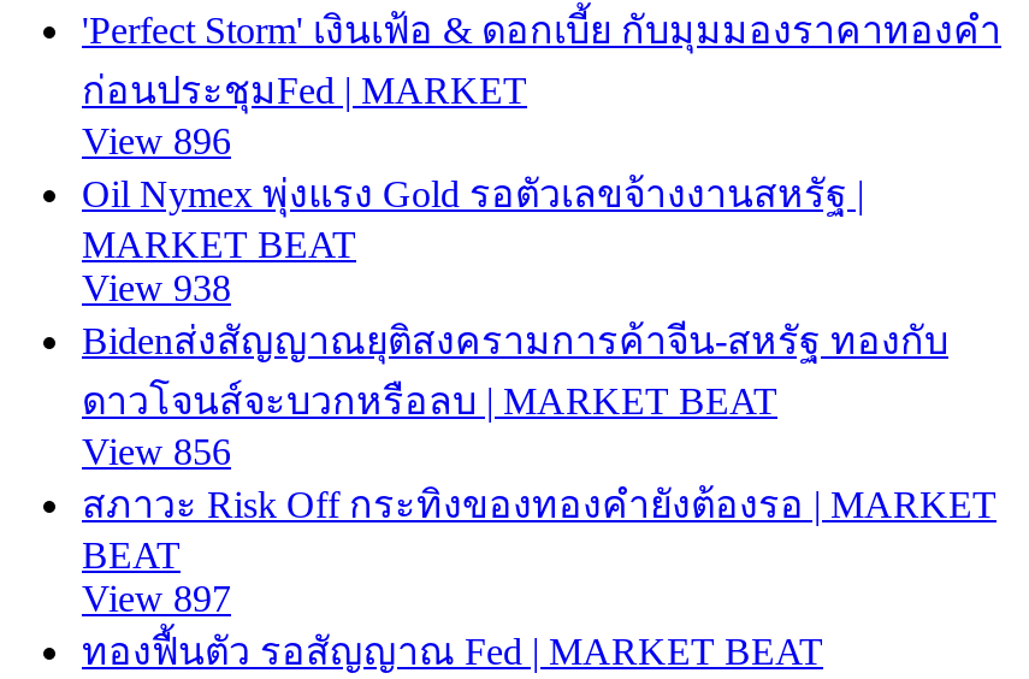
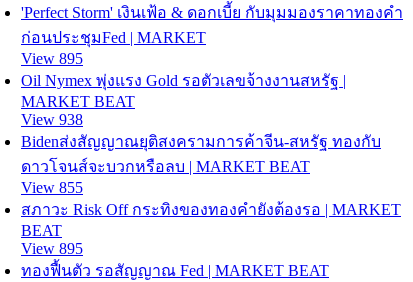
- View 896
+ View 895

- View 856
+ View 855

- View 897
+ View 895
